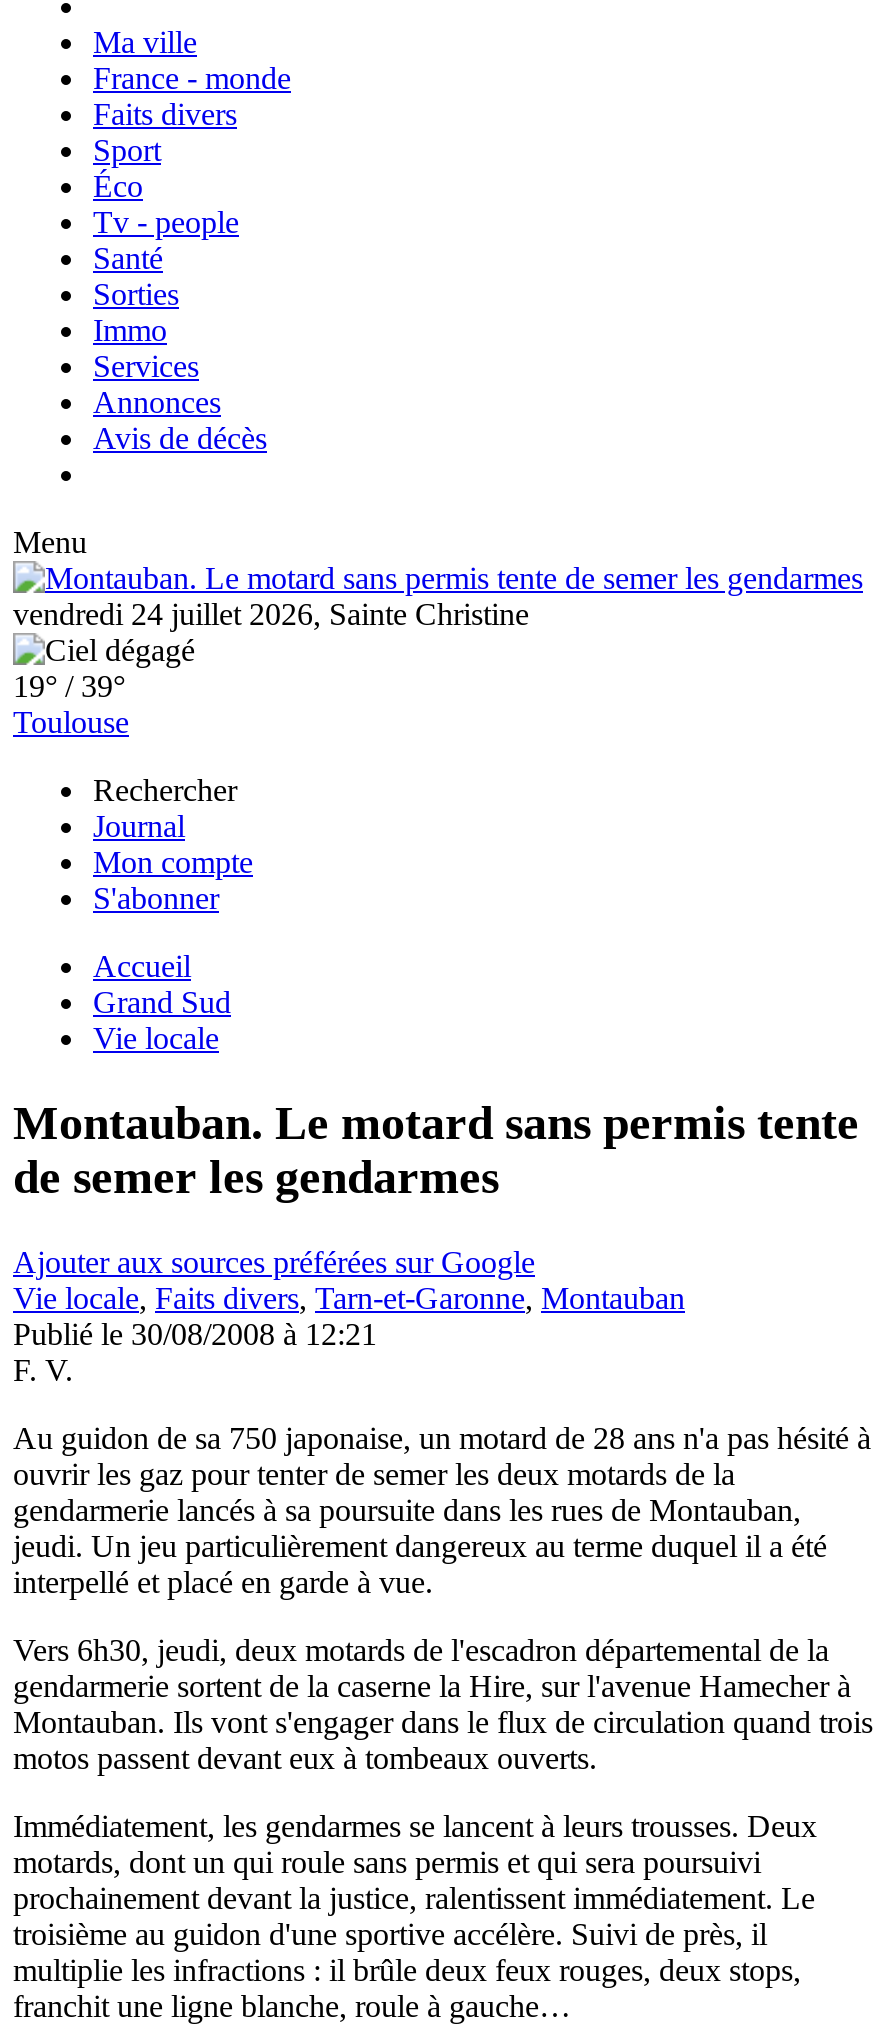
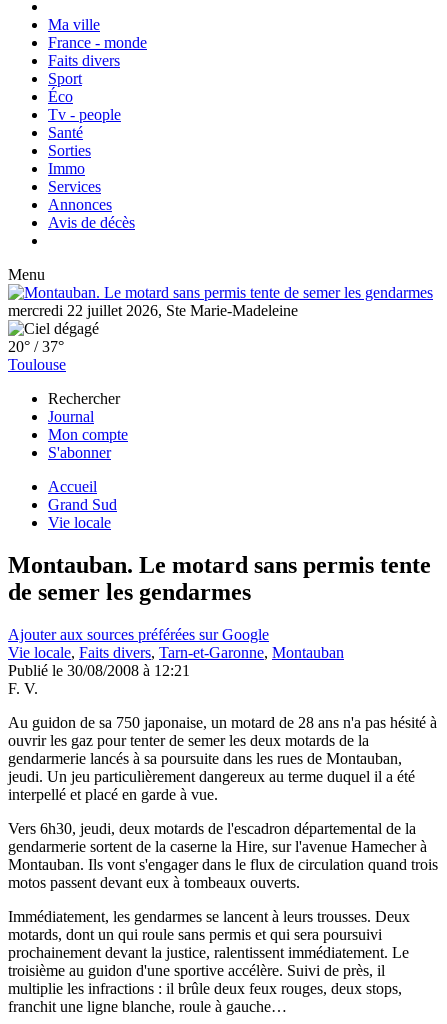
- vendredi 24 juillet 2026, Sainte Christine
+ mercredi 22 juillet 2026, Ste Marie-Madeleine

- 19° / 39°
+ 20° / 37°
